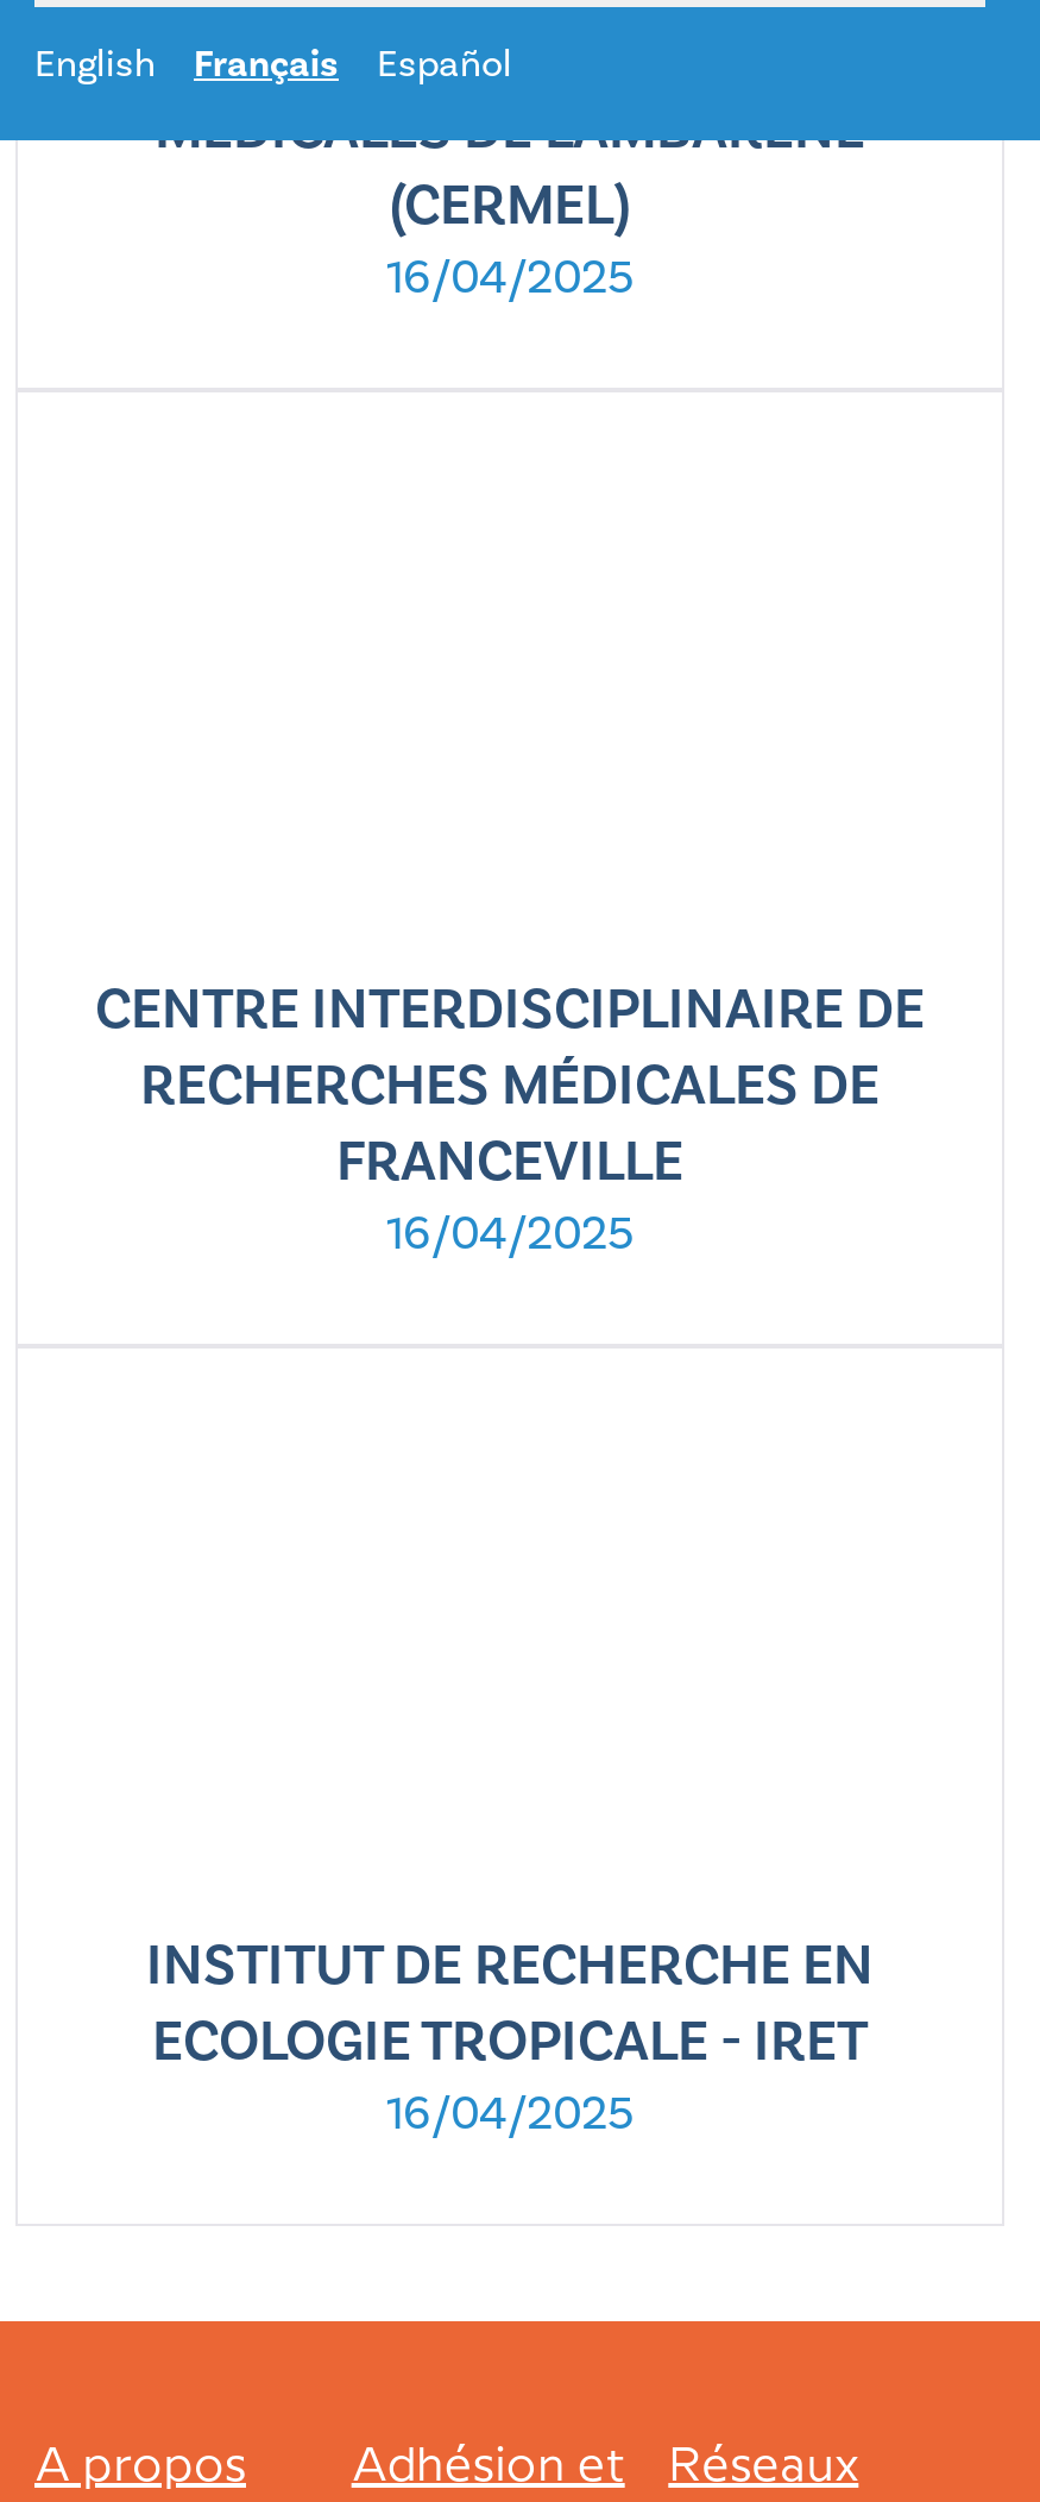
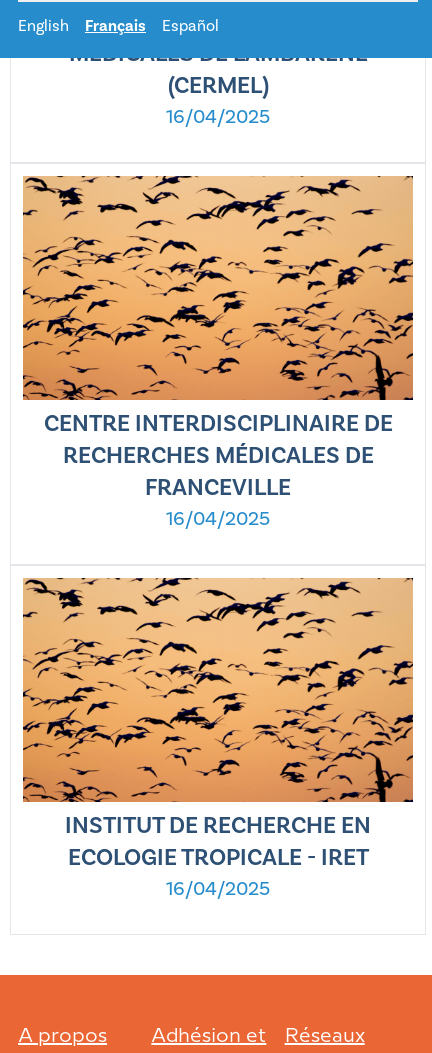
+ [image]

+ [image]
